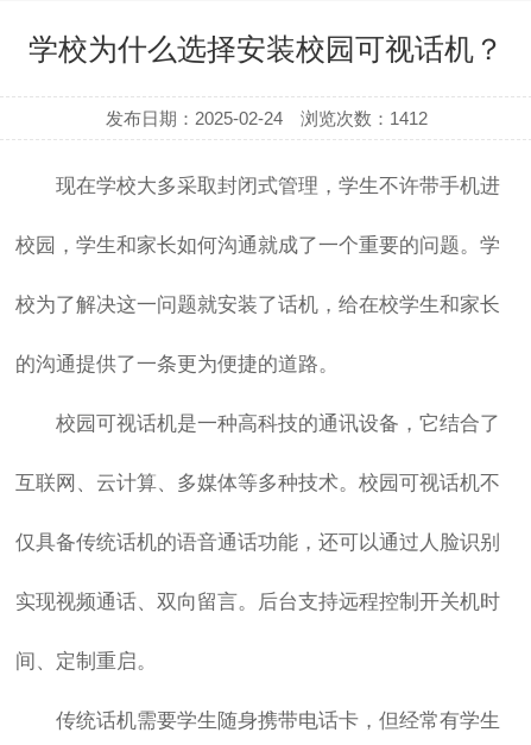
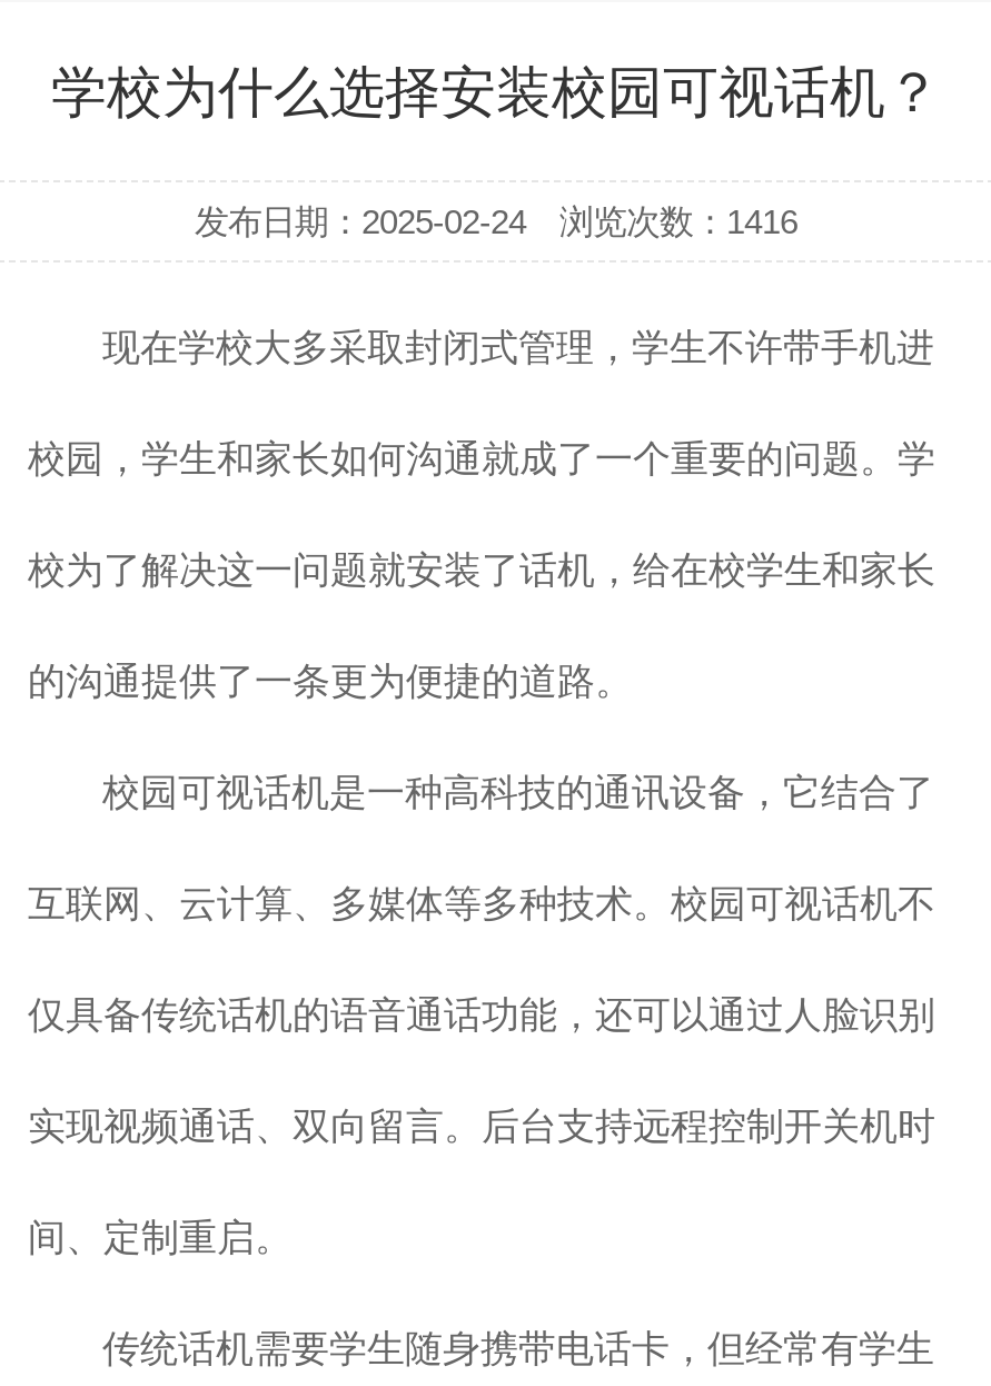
- 发布日期：2025-02-24 浏览次数：1412
+ 发布日期：2025-02-24 浏览次数：1416
